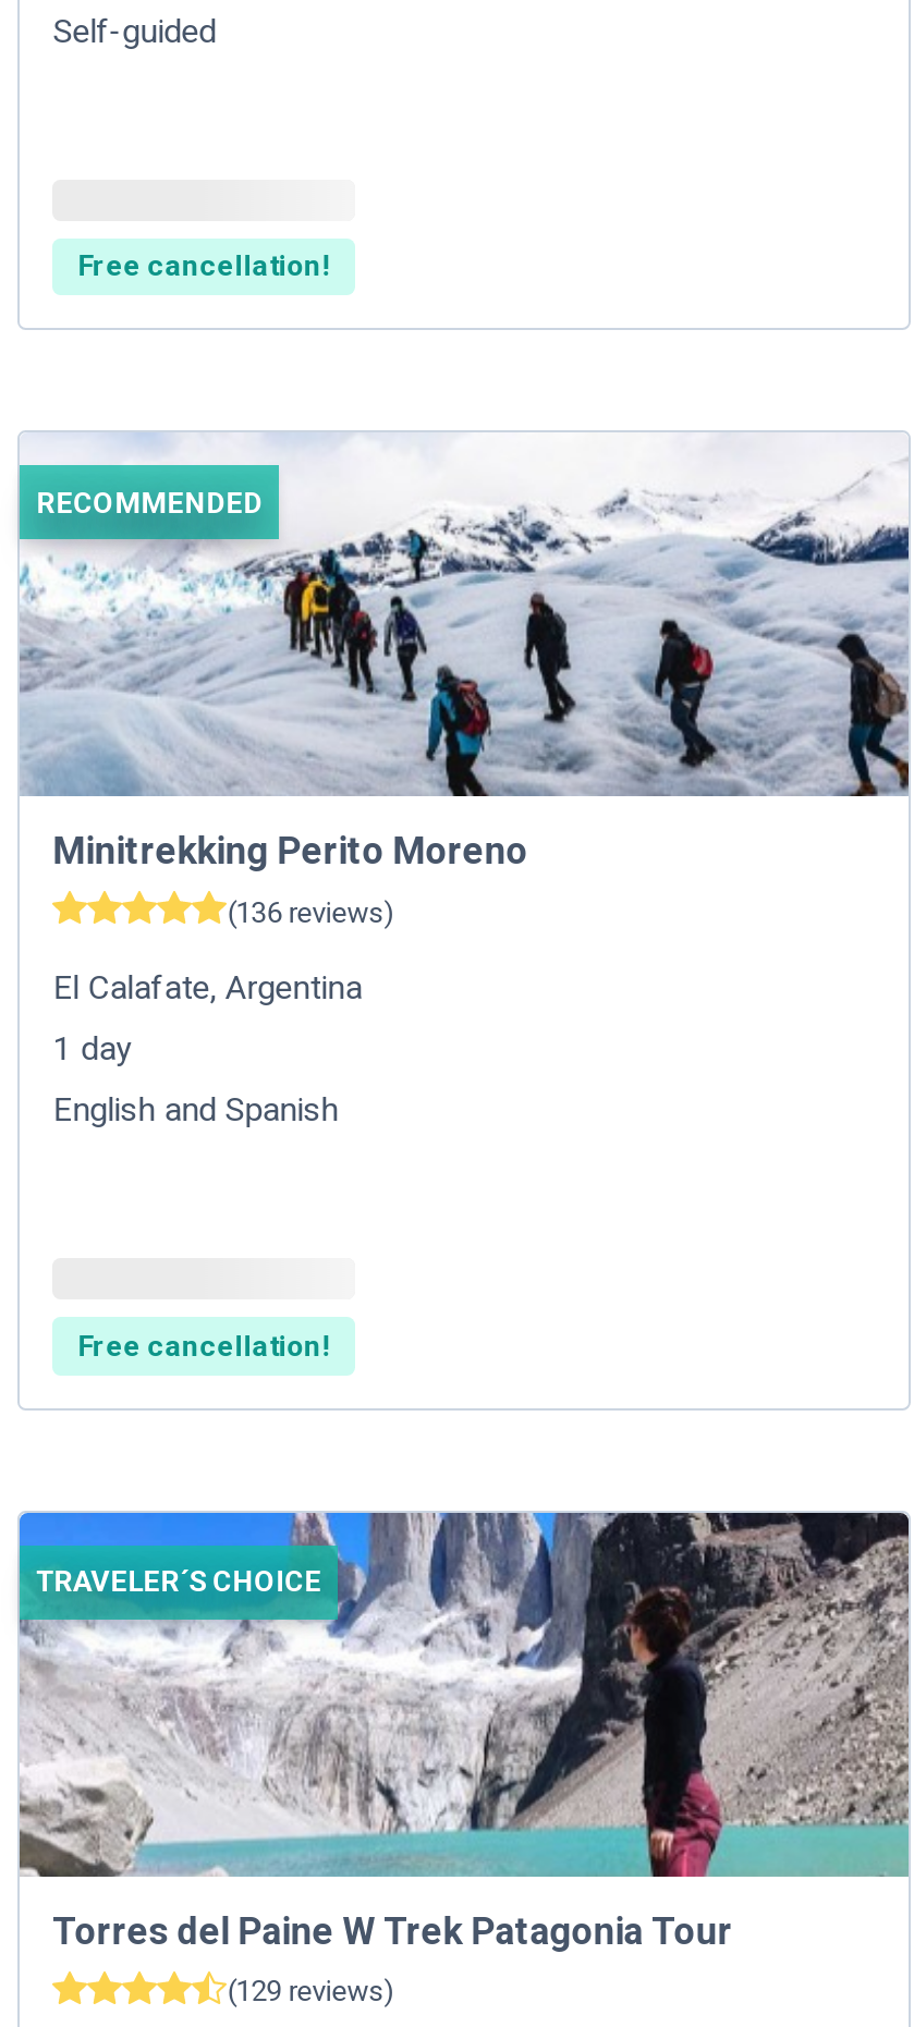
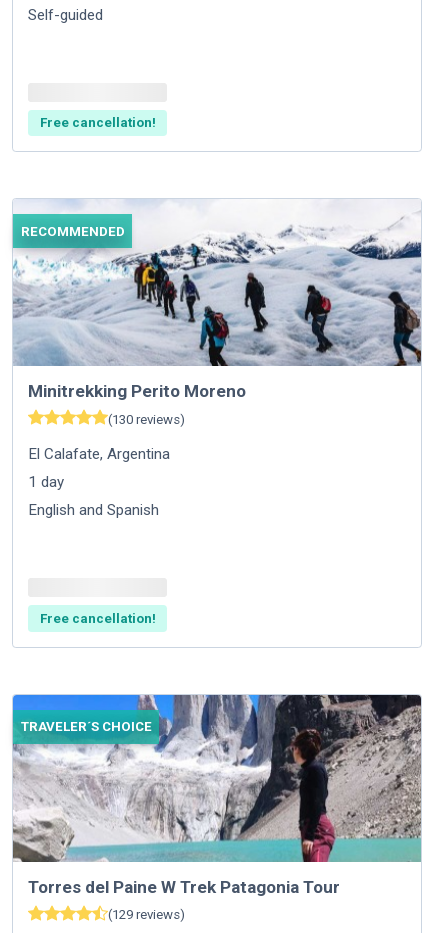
- (136 reviews)
+ (130 reviews)
